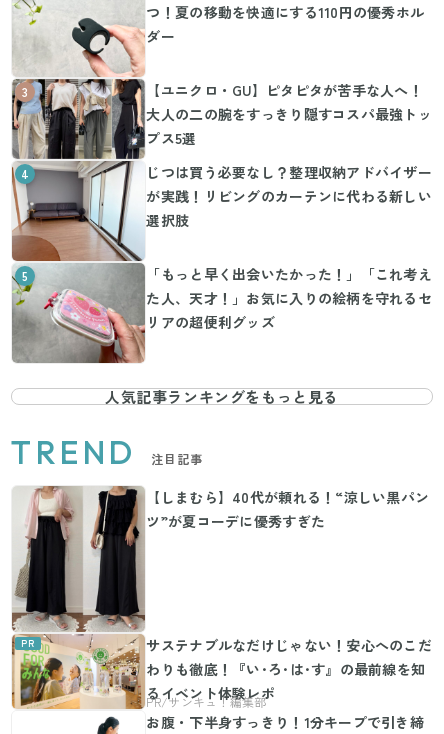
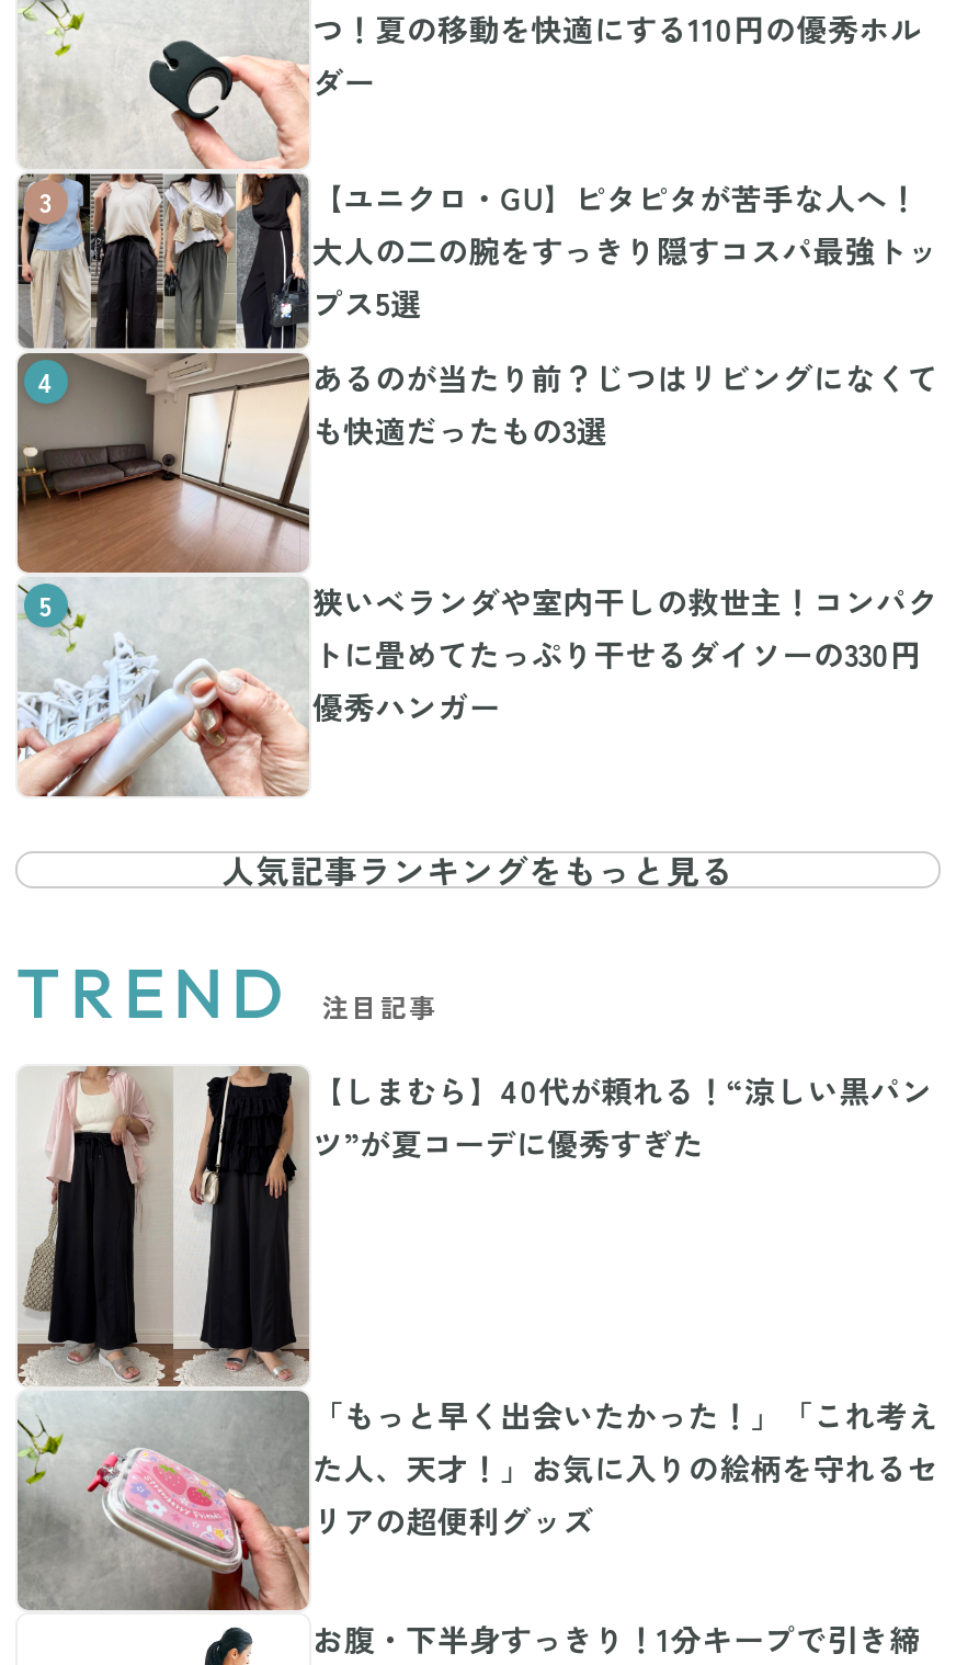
- [image]
- じつは買う必要なし？整理収納アドバイザー
- が実践！リビングのカーテンに代わる新しい
- 選択肢
+ [image]
+ あるのが当たり前？じつはリビングになくて
+ も快適だったもの3選

+ 狭いベランダや室内干しの救世主！コンパク
+ トに畳めてたっぷり干せるダイソーの330円
+ 優秀ハンガー

moved down: 「もっと早く出会いたかった！」「これ考え | た人、天才！」お気に入りの絵柄を守れるセ | リアの超便利グッズ

- [image]
+ [image]

- サステナブルなだけじゃない！安心へのこだ
- わりも徹底！『い･ろ･は･す』の最前線を知
- るイベント体験レポ
